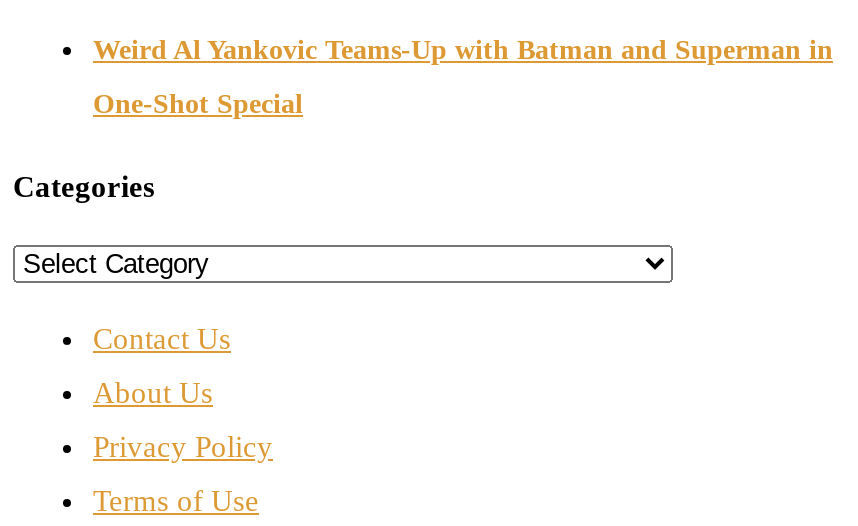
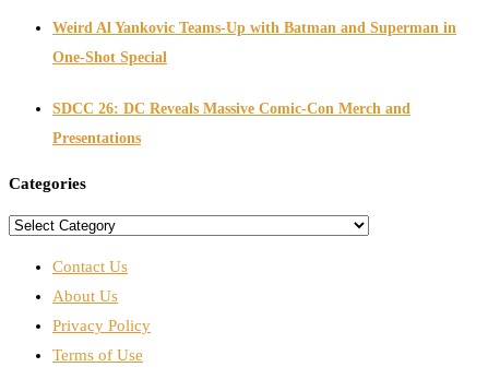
+ SDCC 26: DC Reveals Massive Comic-Con Merch and
+ Presentations
